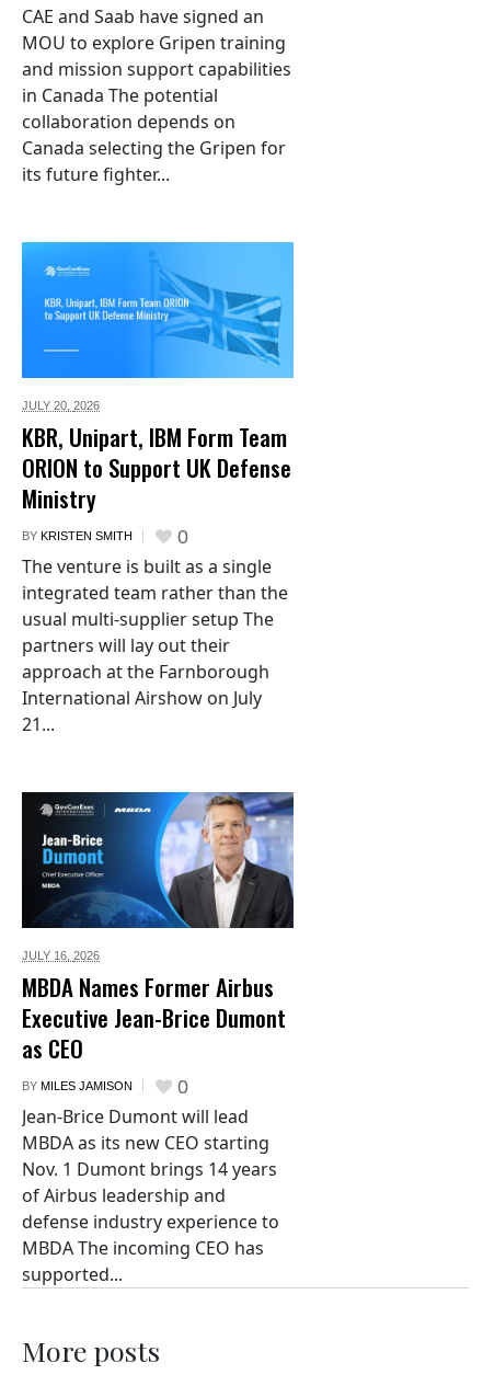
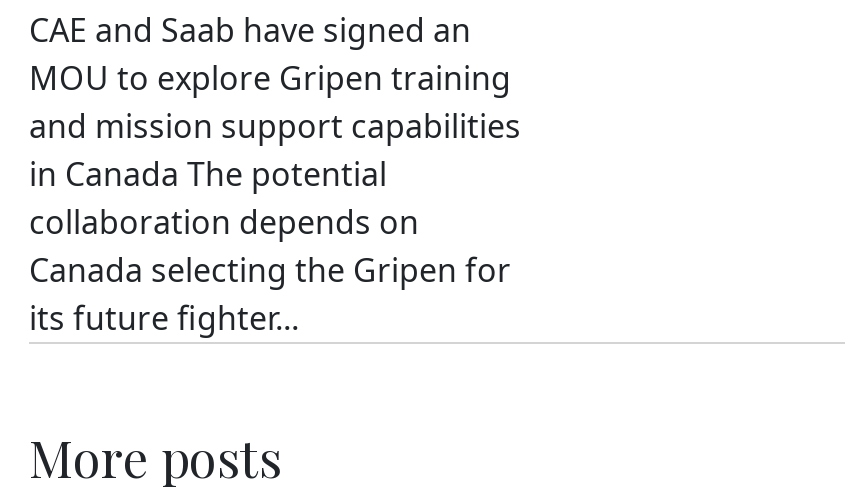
- [image]
- JULY 20, 2026
- KBR, Unipart, IBM Form Team
- ORION to Support UK Defense
- Ministry
- BY KRISTEN SMITH
- 0
- The venture is built as a single
- integrated team rather than the
- usual multi-supplier setup The
- partners will lay out their
- approach at the Farnborough
- International Airshow on July
- 21...

- [image]
- JULY 16, 2026
- MBDA Names Former Airbus
- Executive Jean-Brice Dumont
- as CEO
- BY MILES JAMISON
- 0
- Jean-Brice Dumont will lead
- MBDA as its new CEO starting
- Nov. 1 Dumont brings 14 years
- of Airbus leadership and
- defense industry experience to
- MBDA The incoming CEO has
- supported...
